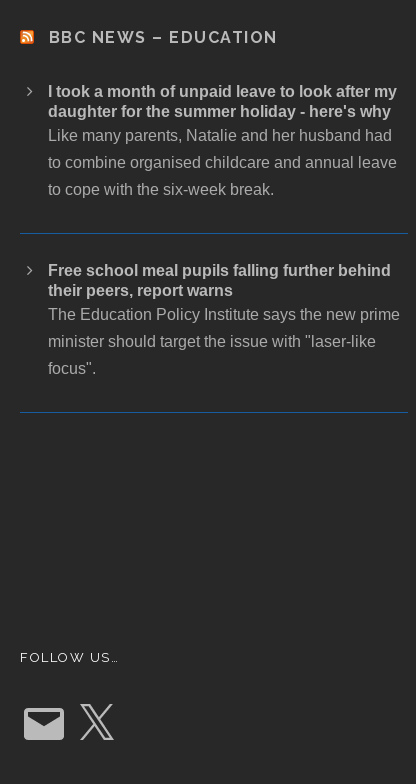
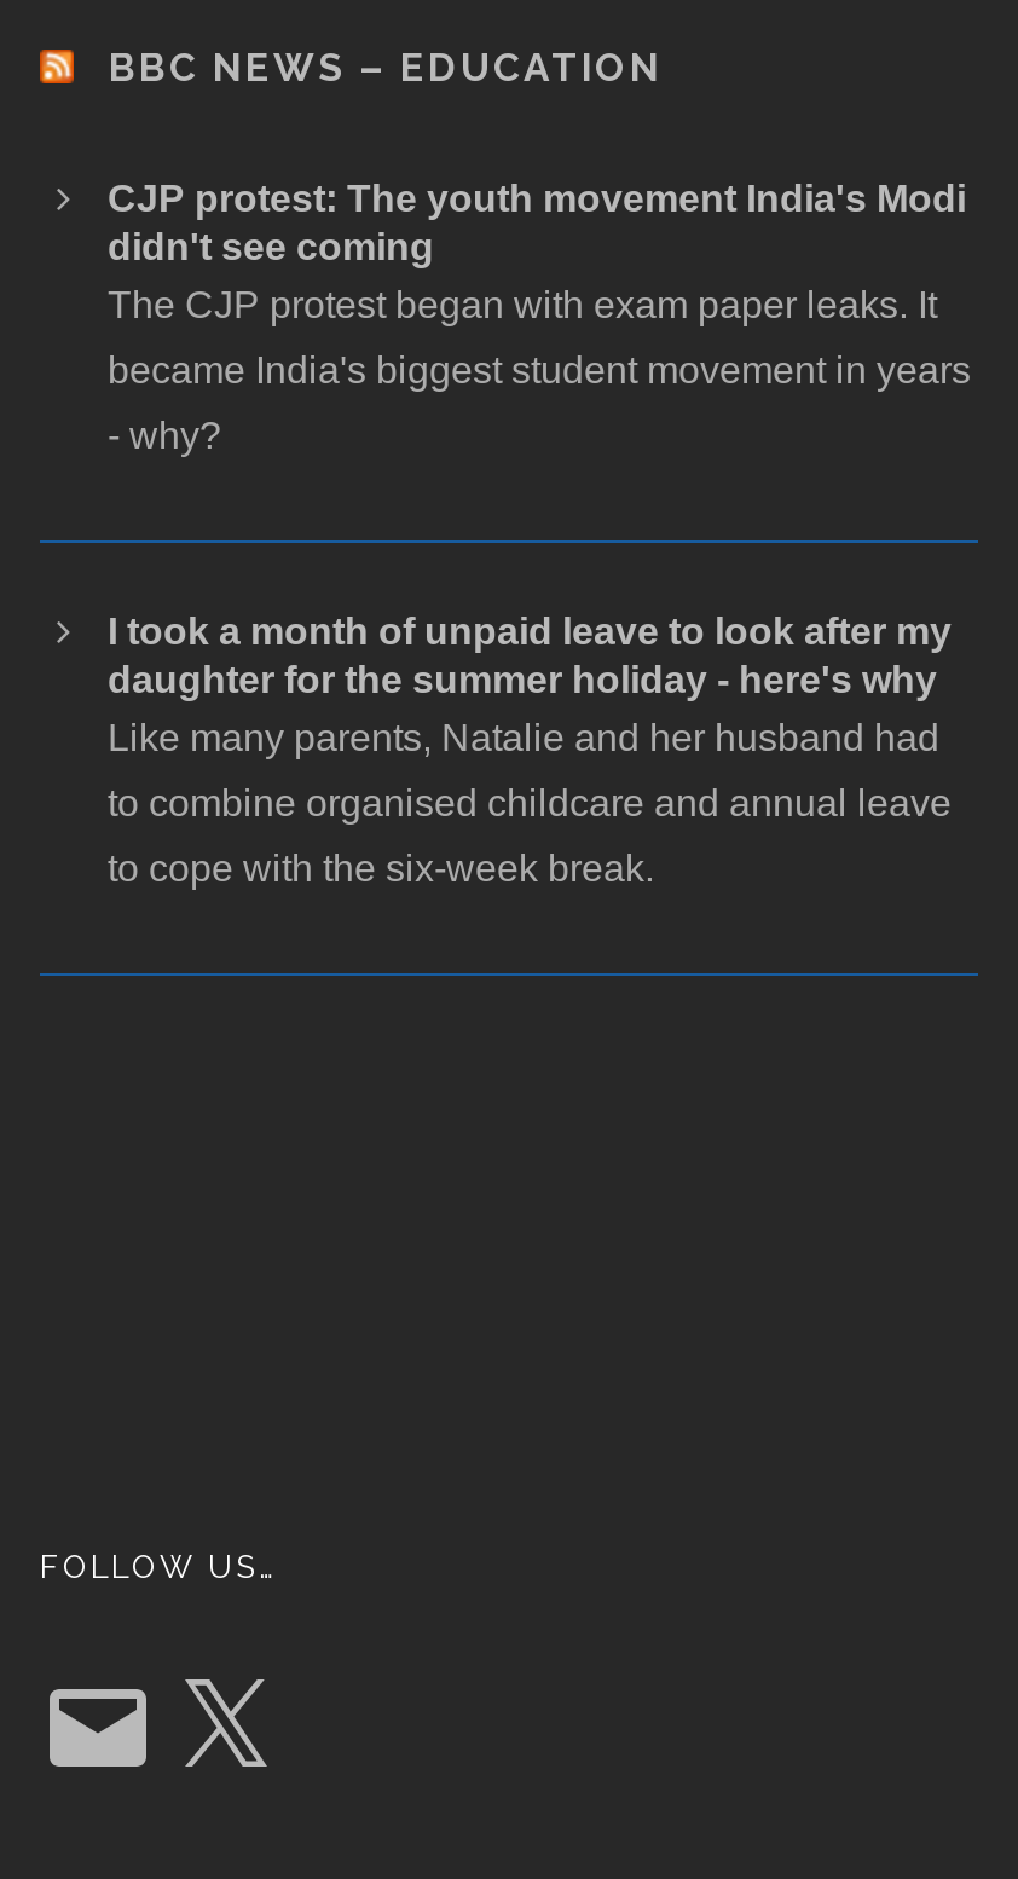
+ CJP protest: The youth movement India's Modi
+ didn't see coming
+ The CJP protest began with exam paper leaks. It
+ became India's biggest student movement in years
+ - why?

moved down: I took a month of unpaid leave to look after my | daughter for the summer holiday - here's why | Like many parents, Natalie and her husband had | to combine organised childcare and annual leave | to cope with the six-week break.

- Free school meal pupils falling further behind
- their peers, report warns
- The Education Policy Institute says the new prime
- minister should target the issue with "laser-like
- focus".
